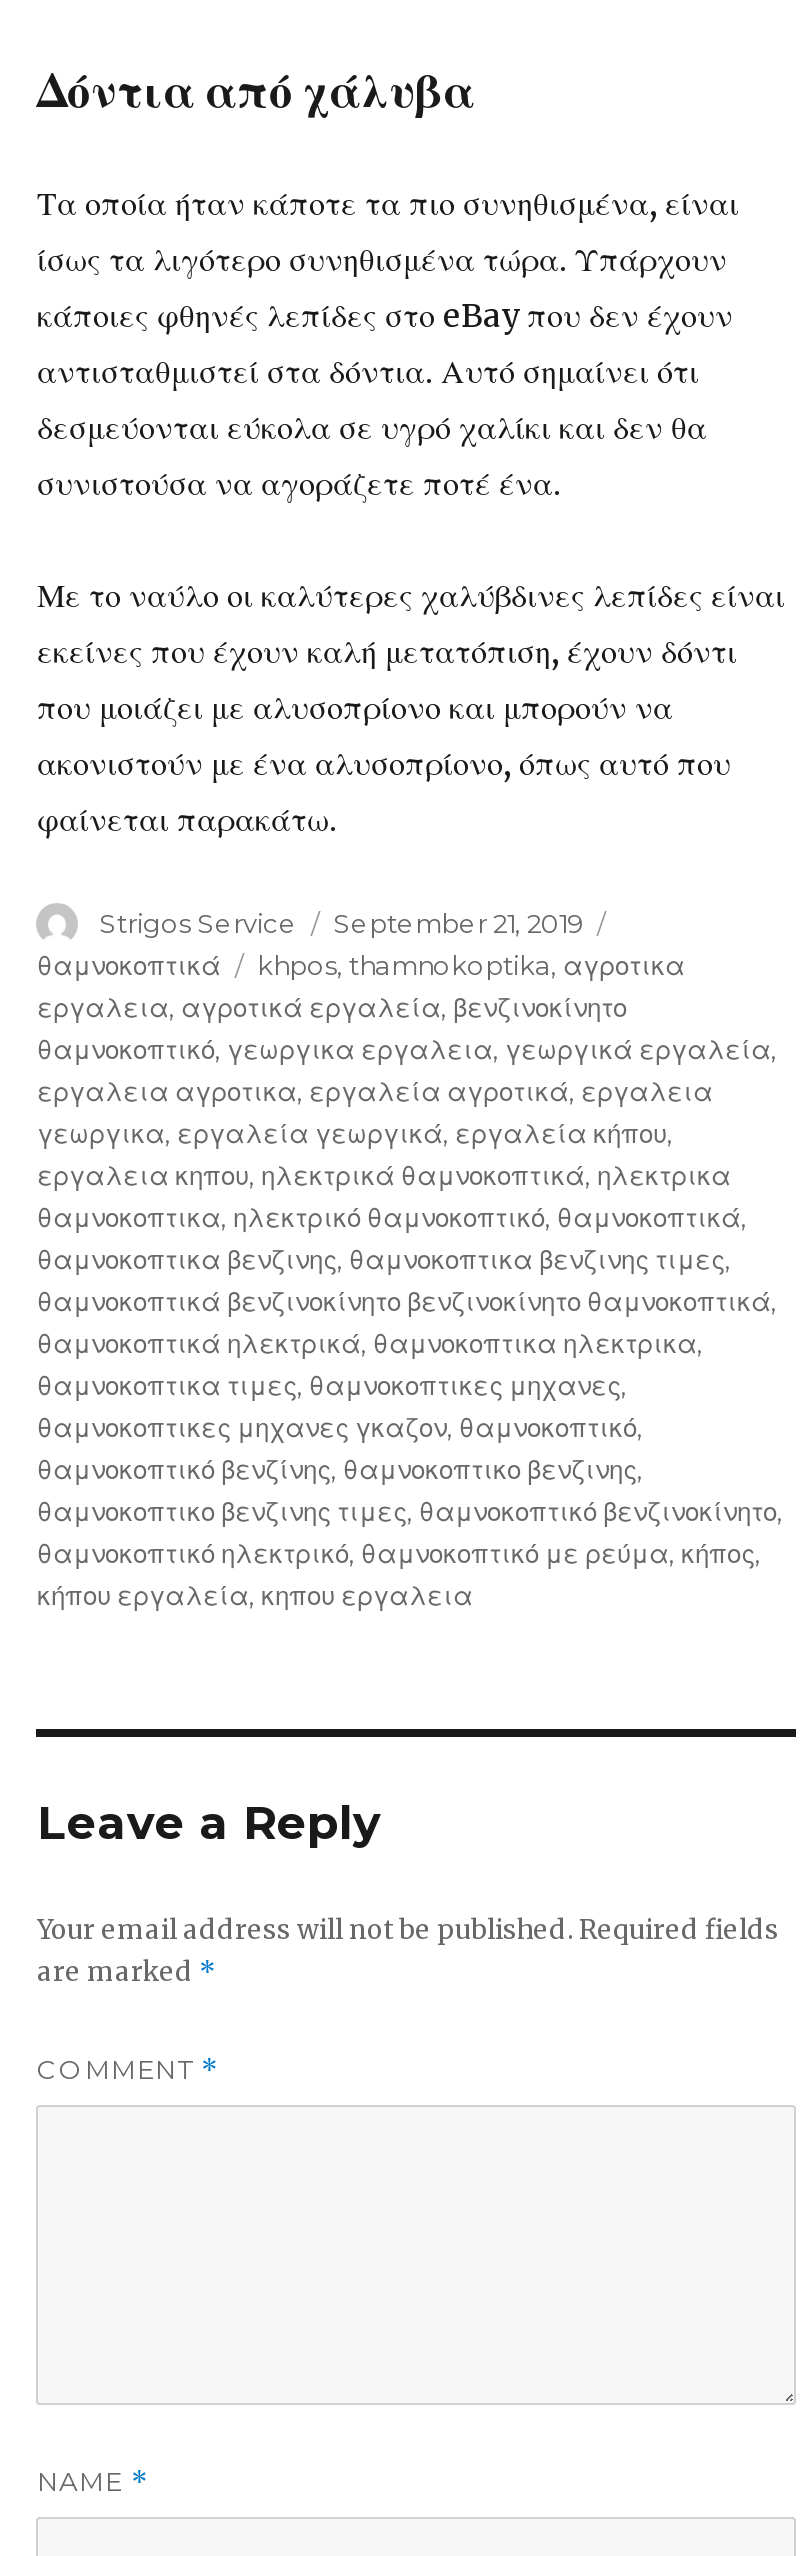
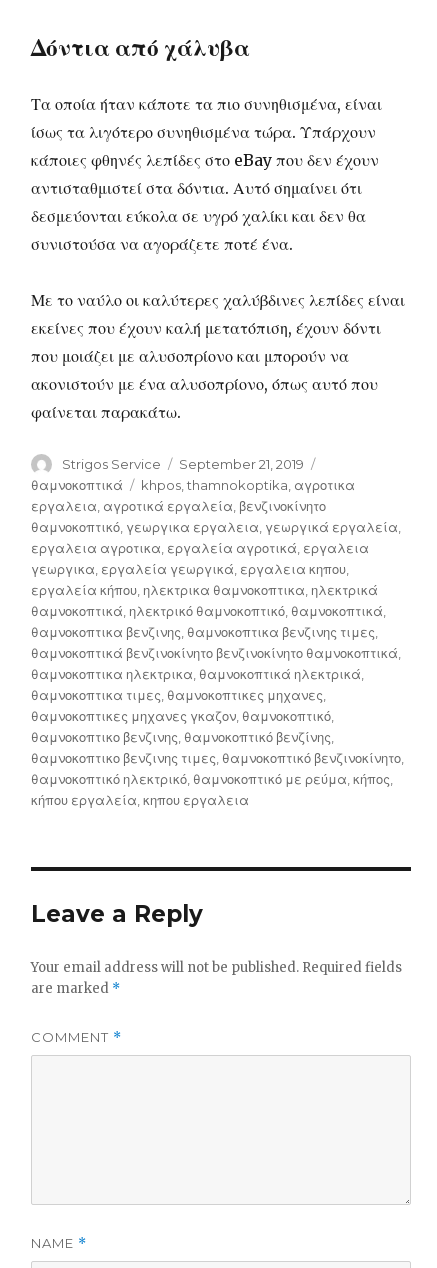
- γεωργικα, εργαλεία γεωργικά, εργαλεία κήπου,
- εργαλεια κηπου, ηλεκτρικά θαμνοκοπτικά, ηλεκτρικα
- θαμνοκοπτικα, ηλεκτρικό θαμνοκοπτικό, θαμνοκοπτικά,
+ γεωργικα, εργαλεία γεωργικά, εργαλεια κηπου,
+ εργαλεία κήπου, ηλεκτρικα θαμνοκοπτικα, ηλεκτρικά
+ θαμνοκοπτικά, ηλεκτρικό θαμνοκοπτικό, θαμνοκοπτικά,

- θαμνοκοπτικά ηλεκτρικά, θαμνοκοπτικα ηλεκτρικα,
+ θαμνοκοπτικα ηλεκτρικα, θαμνοκοπτικά ηλεκτρικά,

- θαμνοκοπτικό βενζίνης, θαμνοκοπτικο βενζινης,
+ θαμνοκοπτικο βενζινης, θαμνοκοπτικό βενζίνης,
